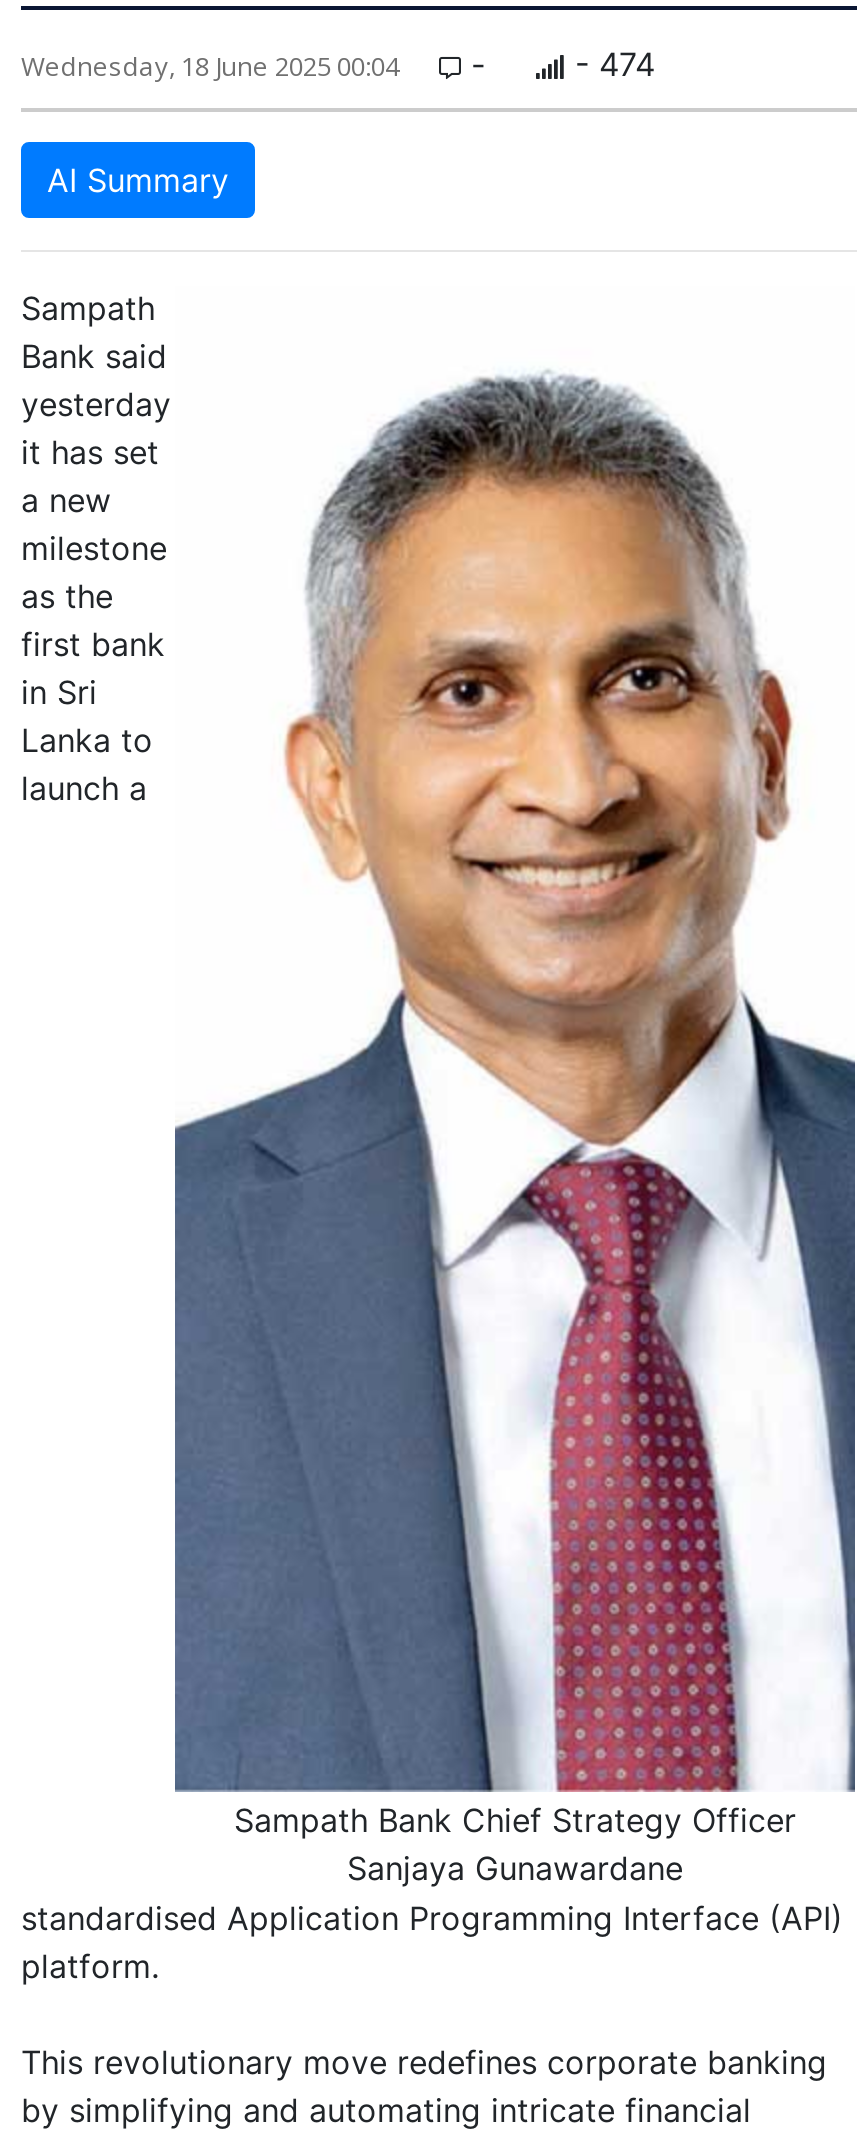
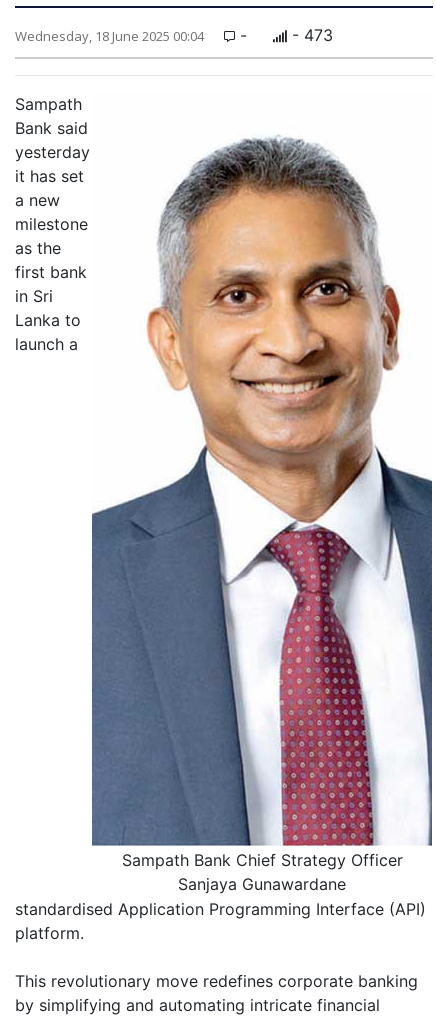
- - 474
- AI Summary
+ - 473
